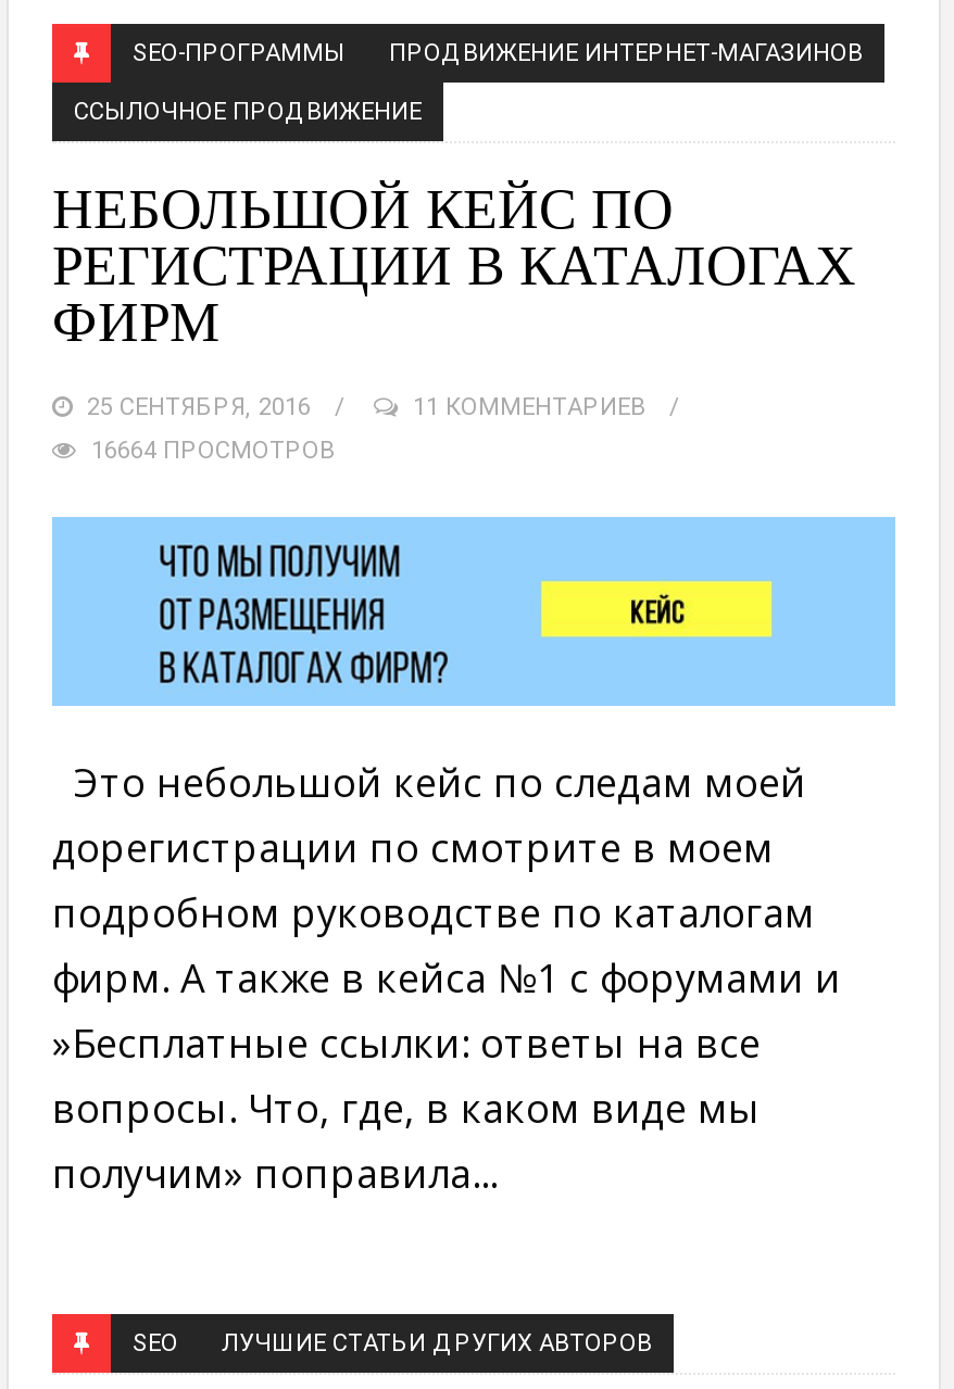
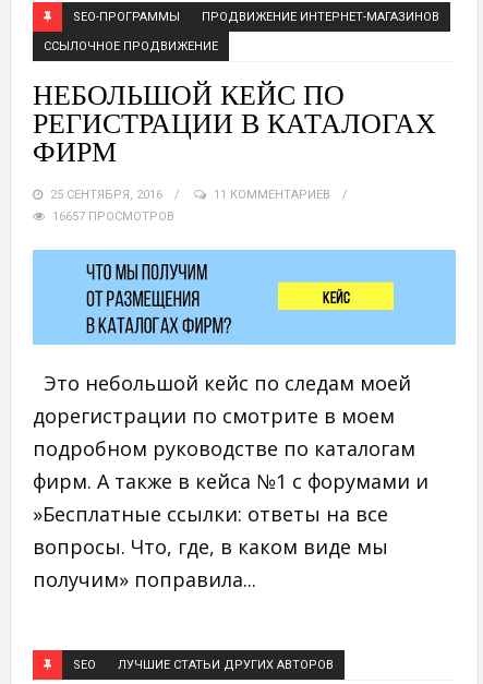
- 16664 ПРОСМОТРОВ
+ 16657 ПРОСМОТРОВ
